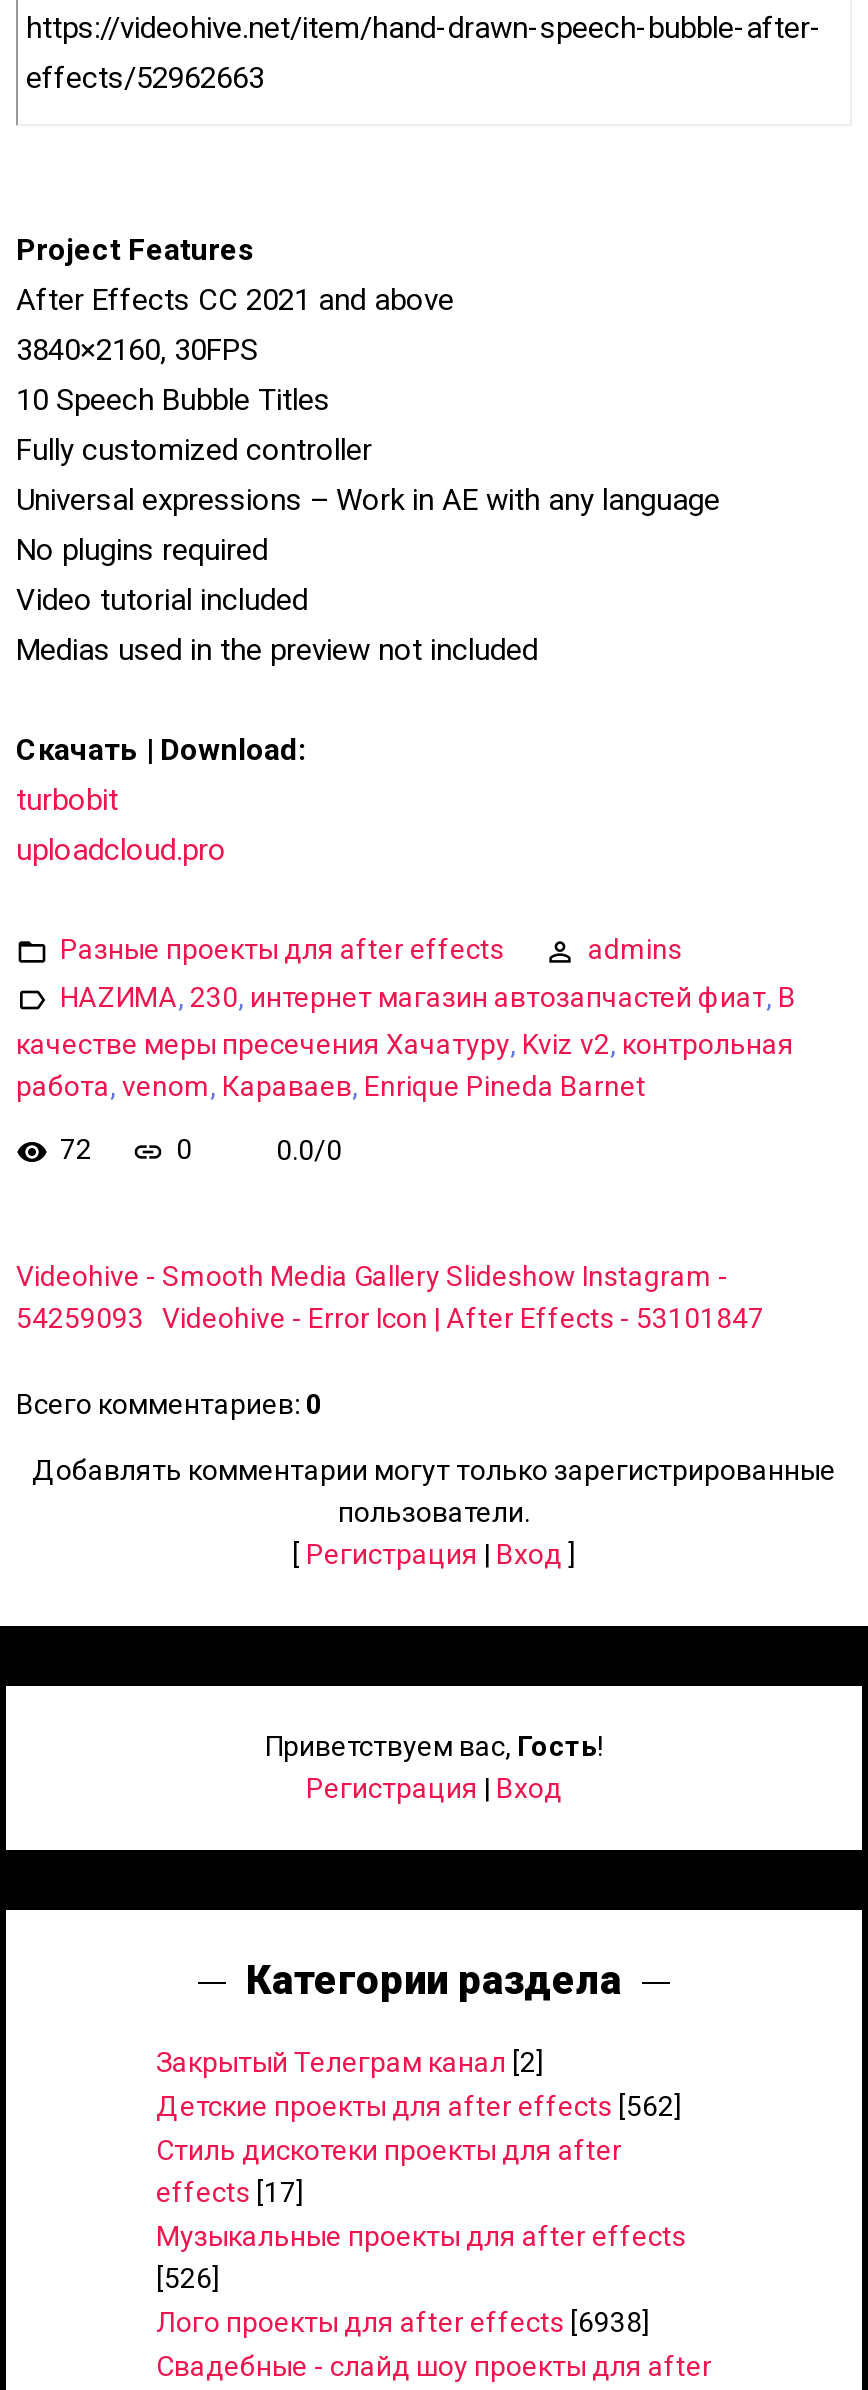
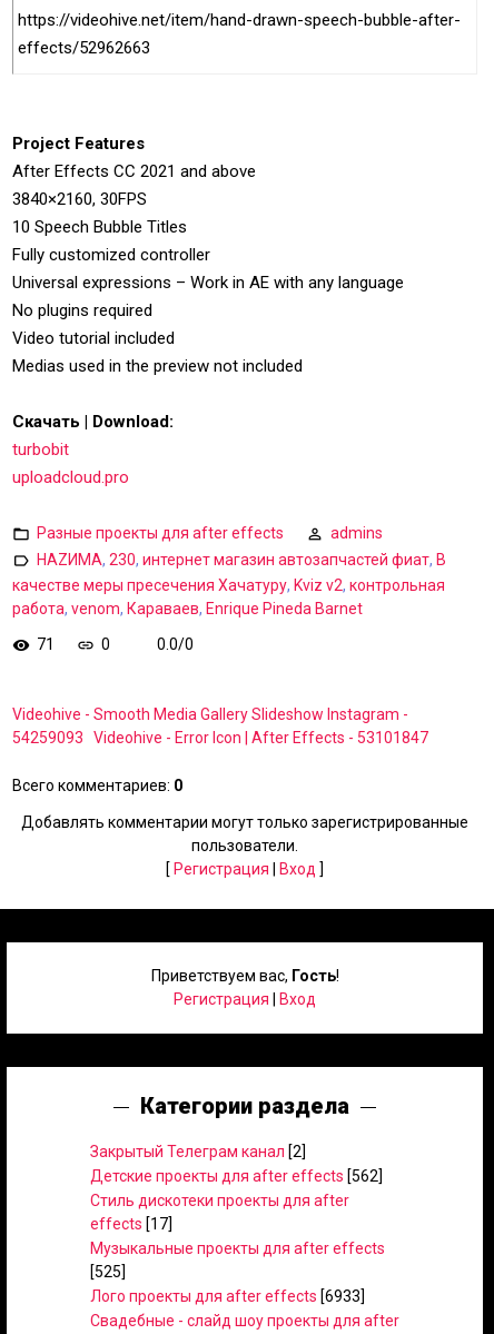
- 72
+ 71

- [526]
+ [525]

- Лого проекты для after effects [6938]
+ Лого проекты для after effects [6933]
